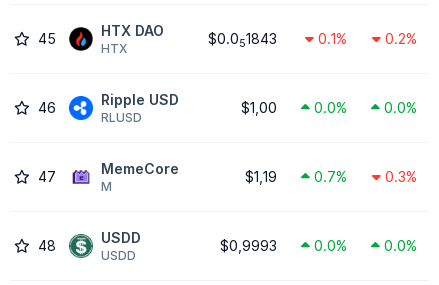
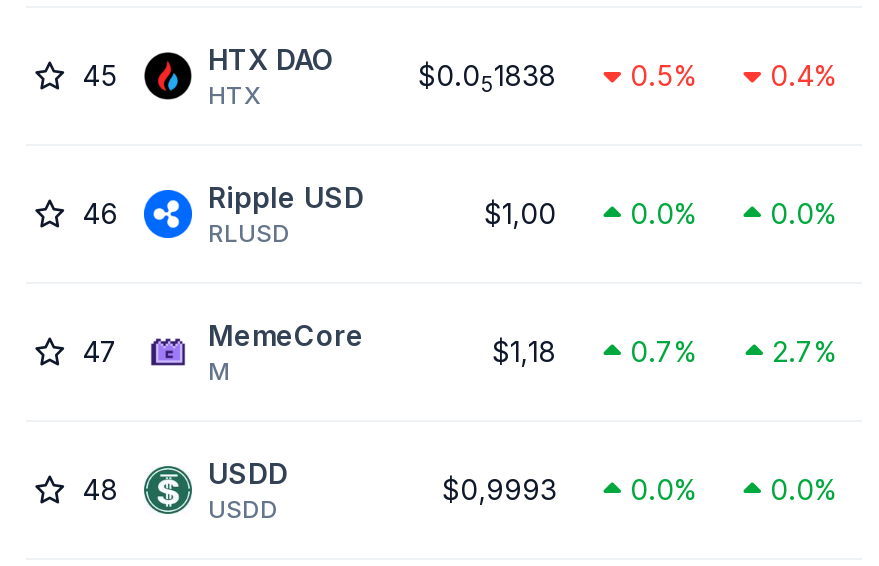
- $0.051843
+ $0.051838

- 0.1%
+ 0.5%

- 0.2%
+ 0.4%

- $1,19
+ $1,18

- 0.3%
+ 2.7%
